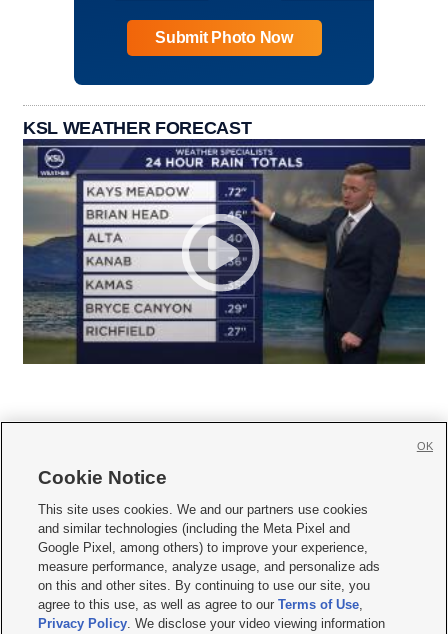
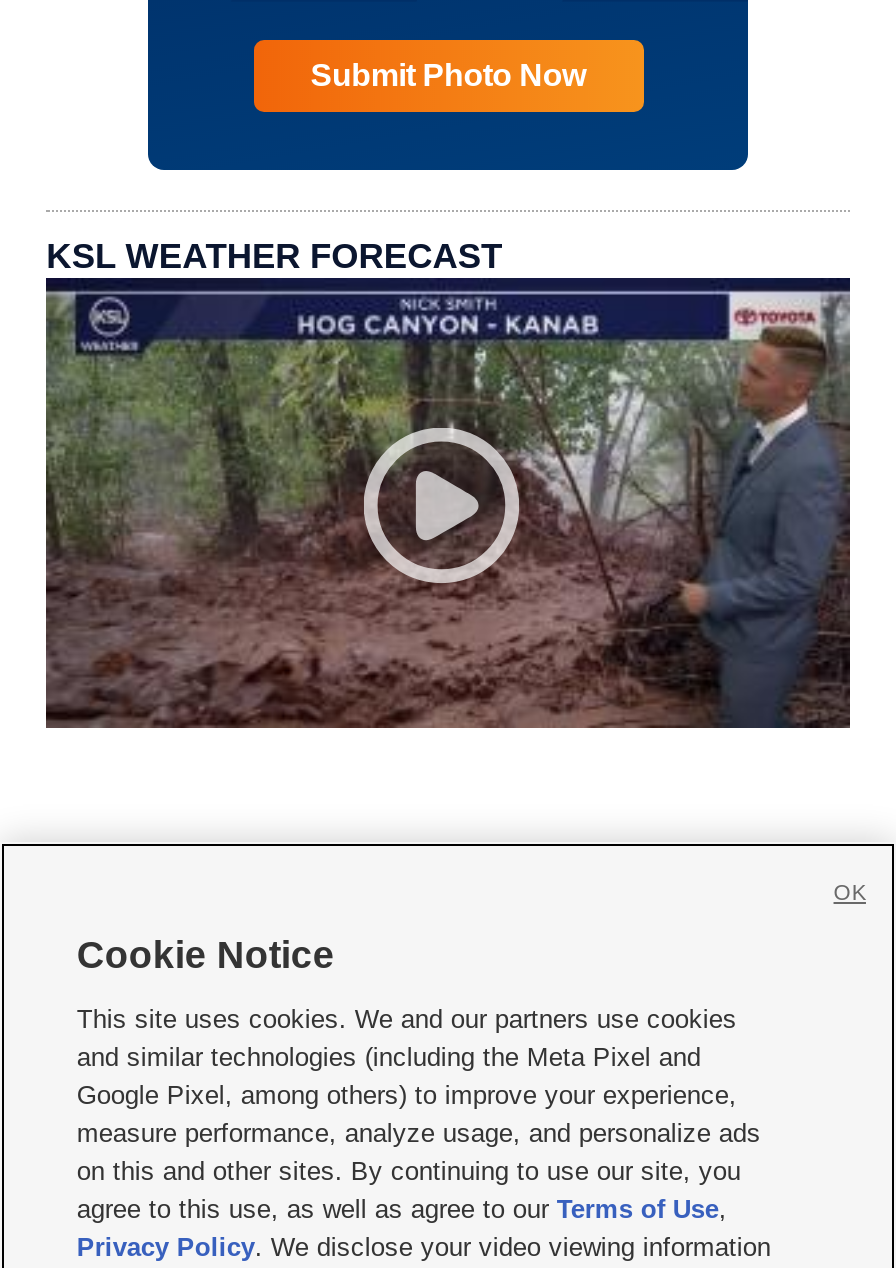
- [image]
+ [image]
